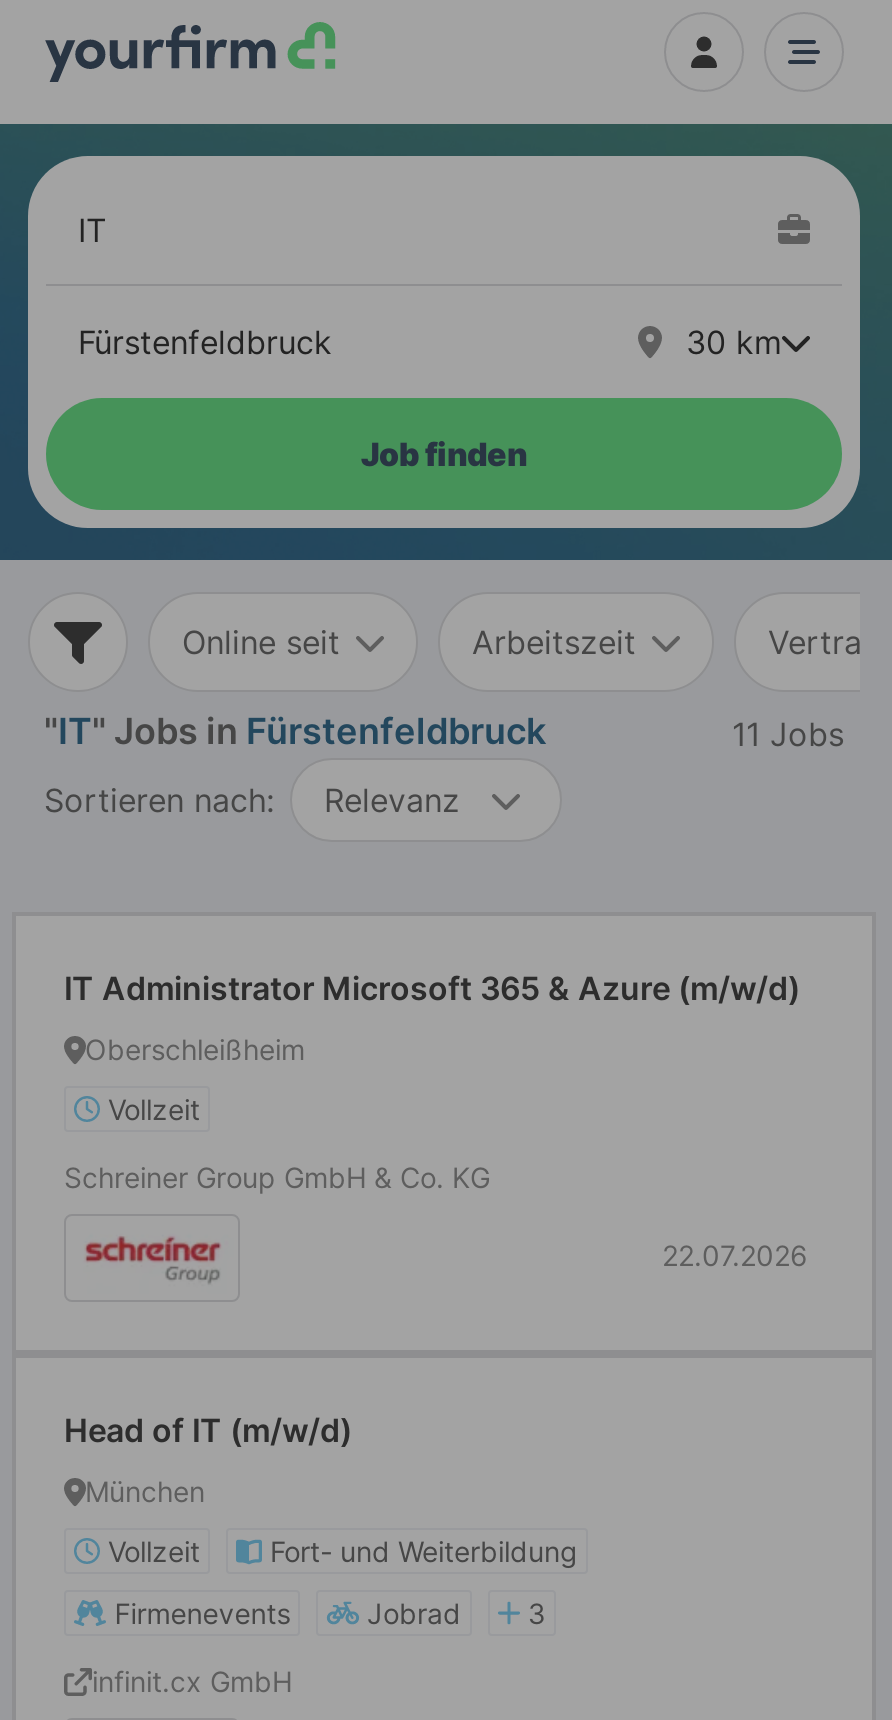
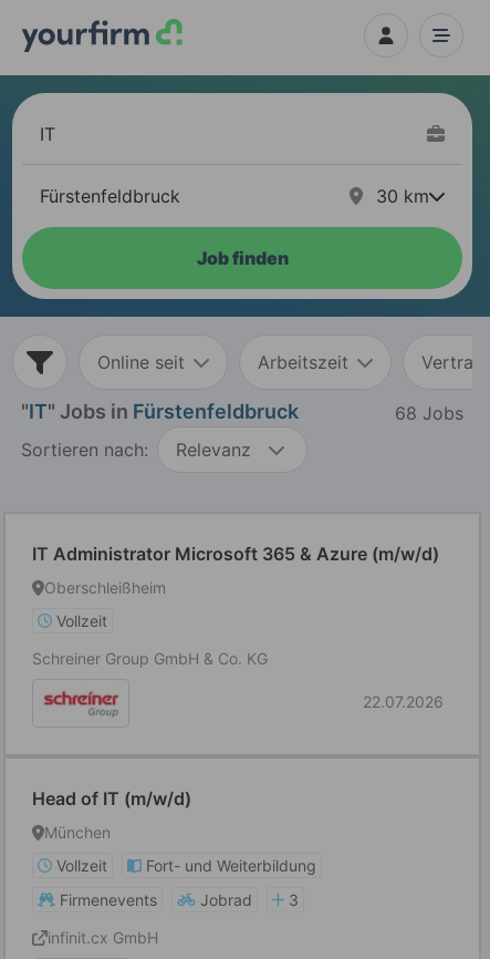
- 11 Jobs
+ 68 Jobs
